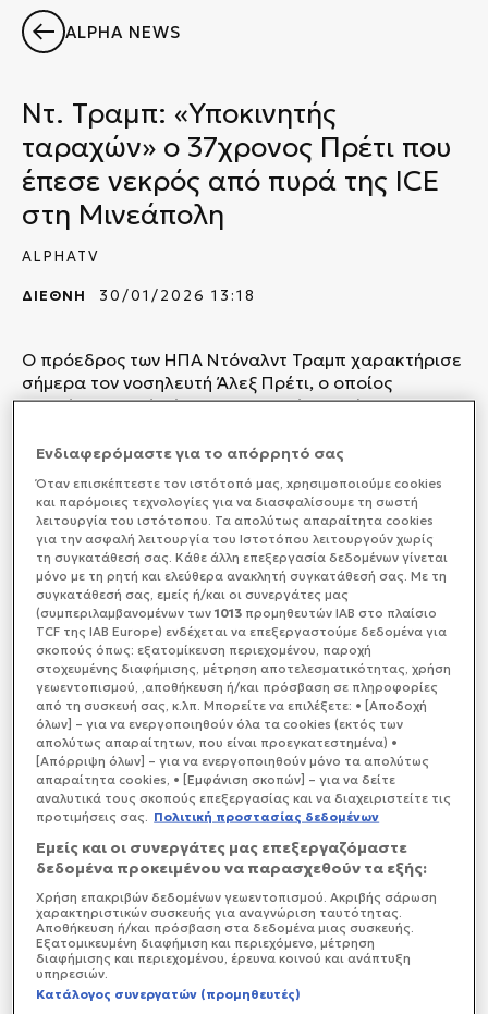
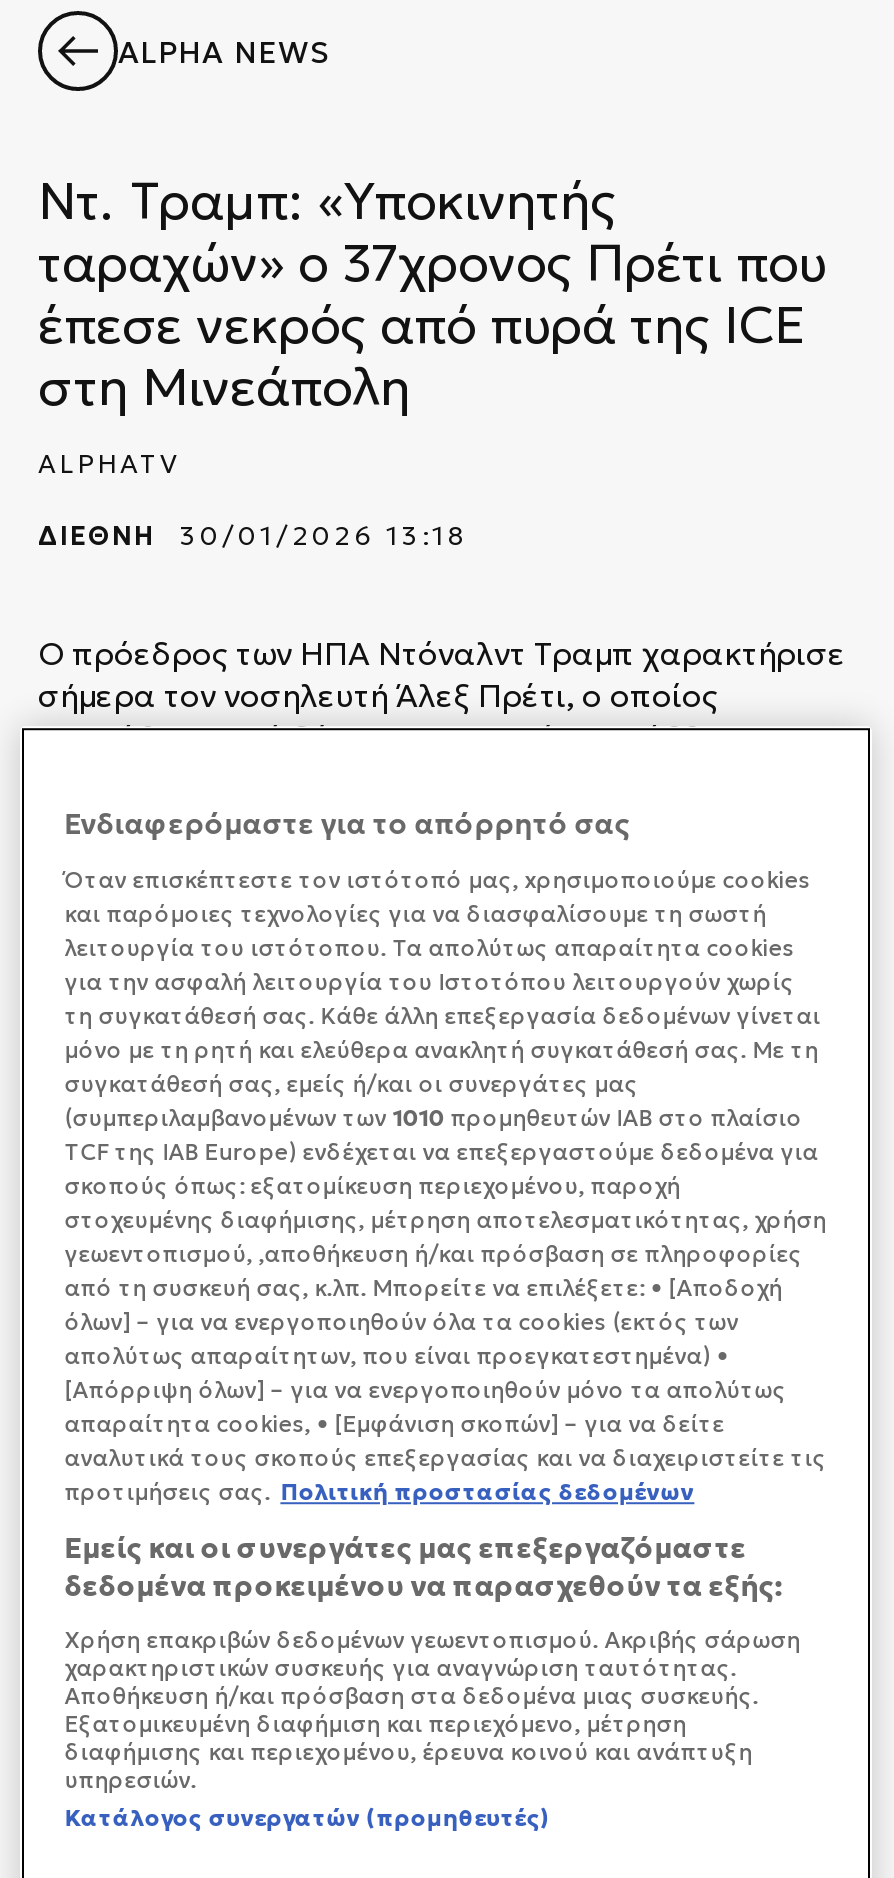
- (συμπεριλαμβανομένων των 1013 προμηθευτών IAB στο πλαίσιο
+ (συμπεριλαμβανομένων των 1010 προμηθευτών IAB στο πλαίσιο
